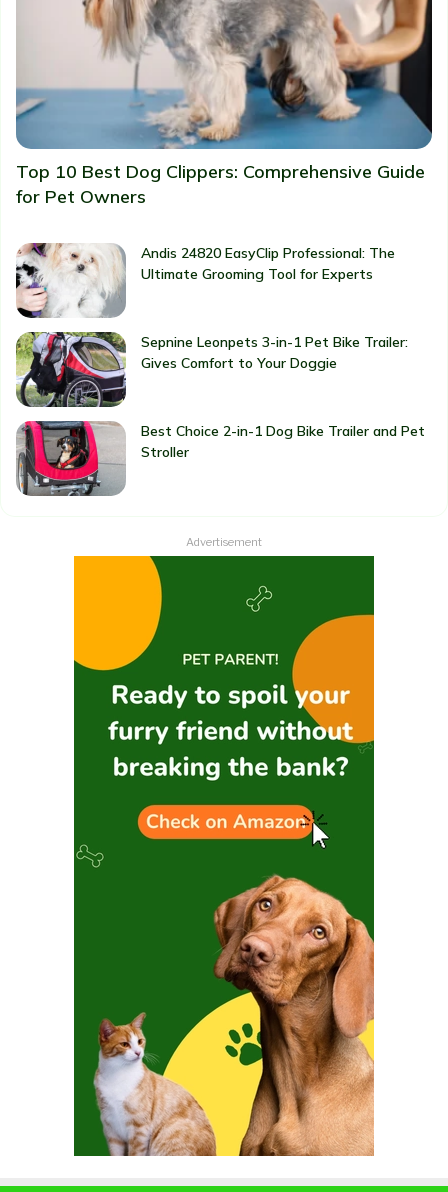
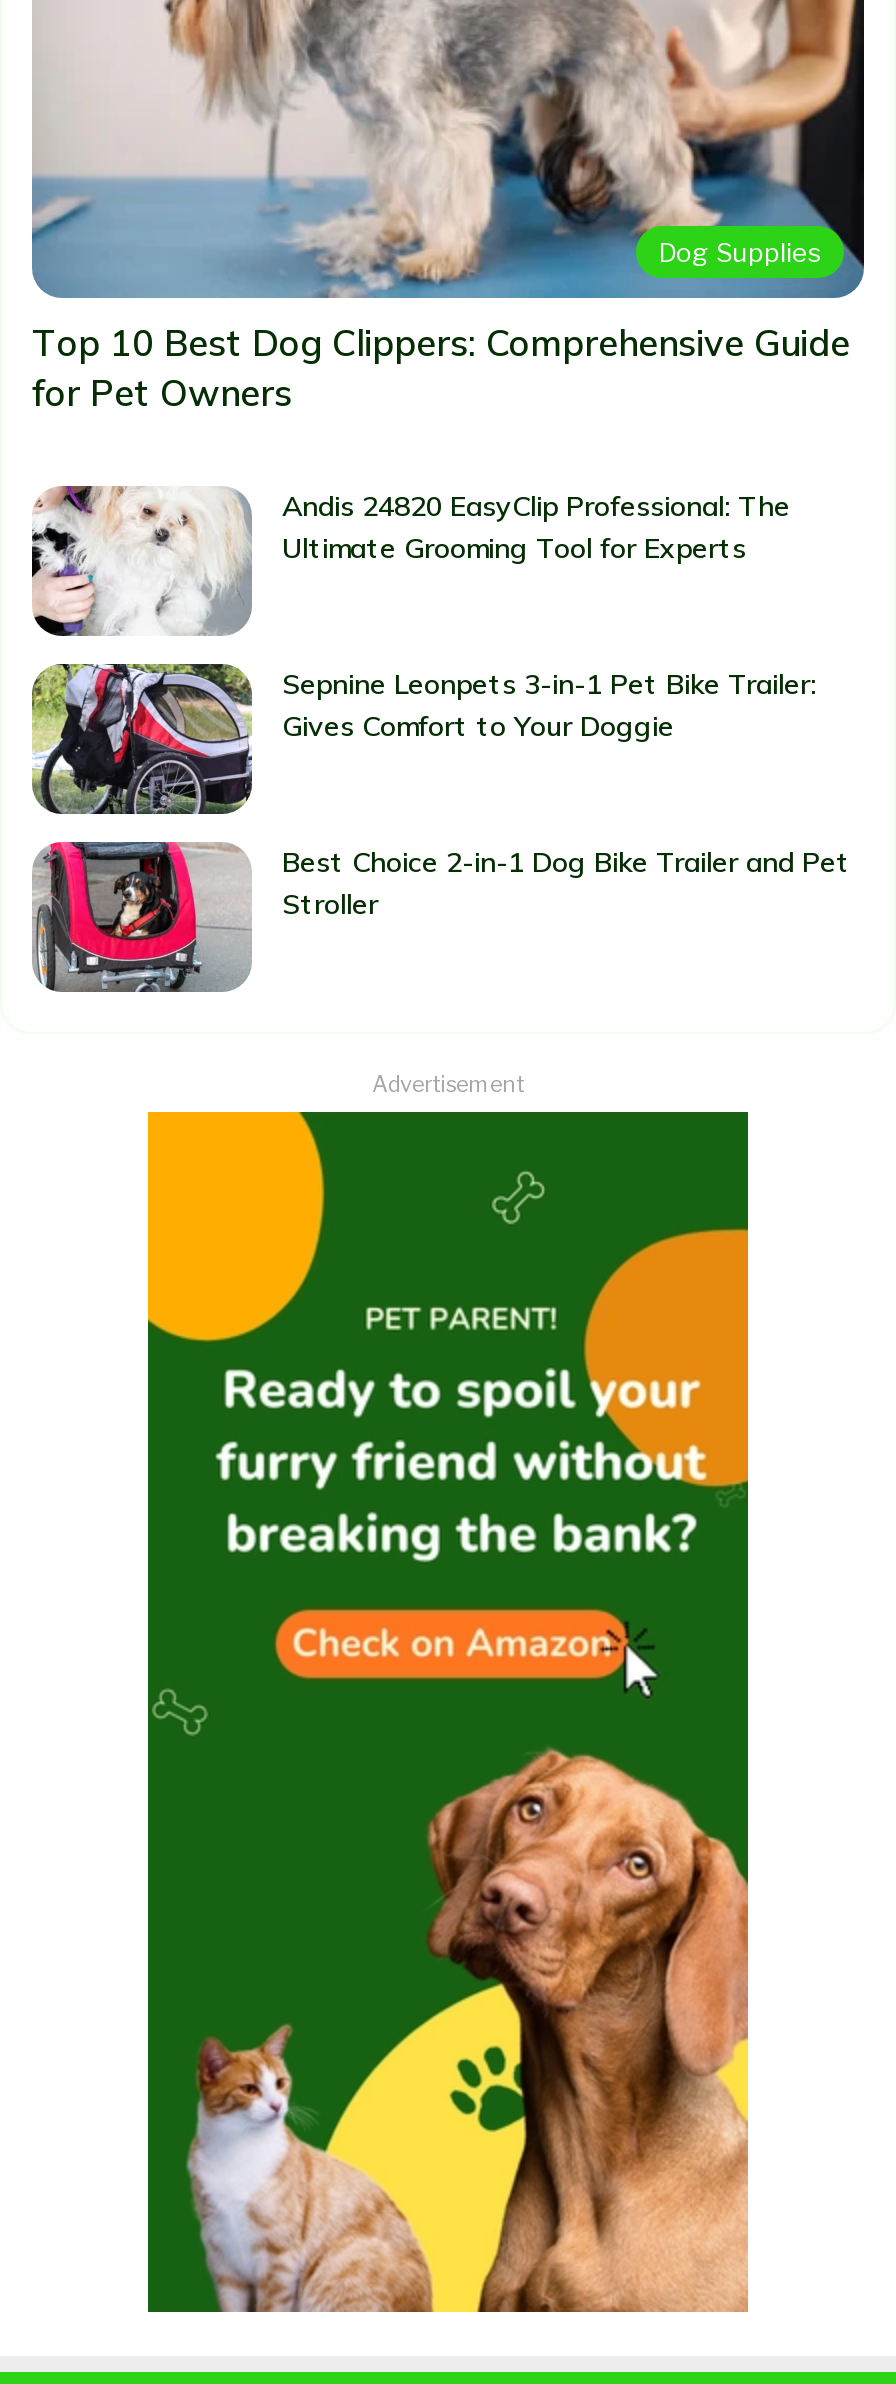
+ Dog Supplies
